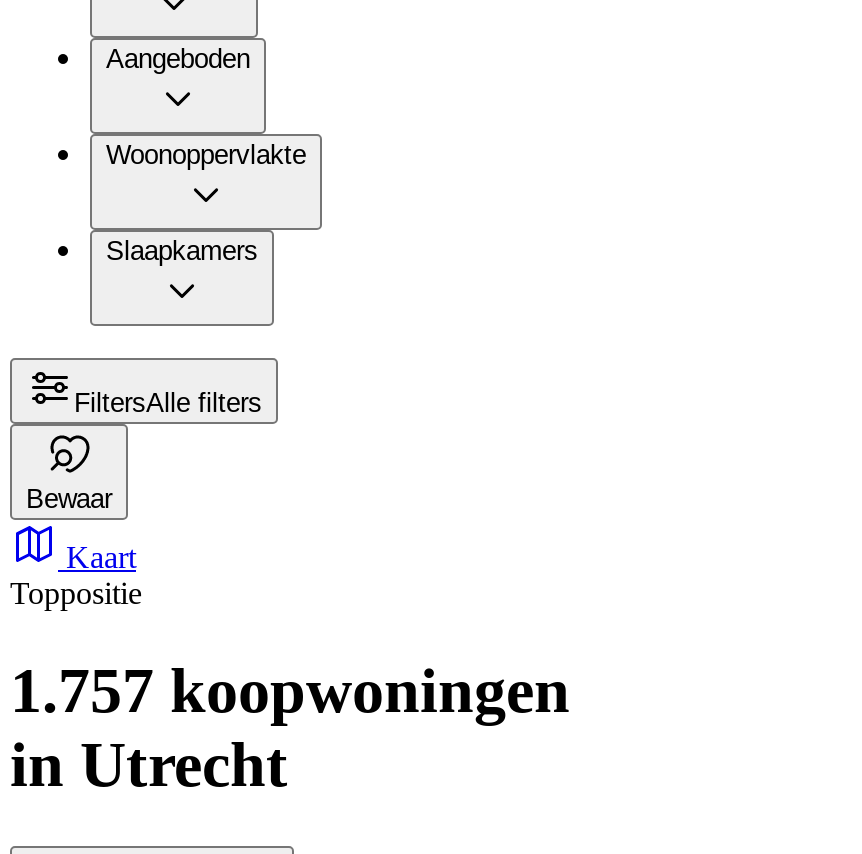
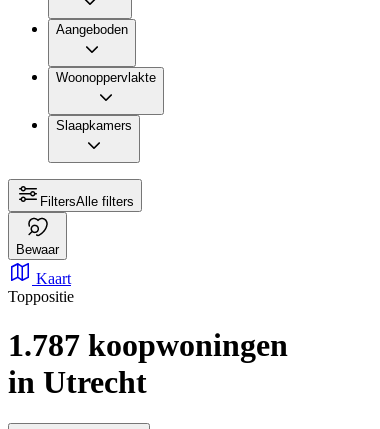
- 1.757 koopwoningen
+ 1.787 koopwoningen
